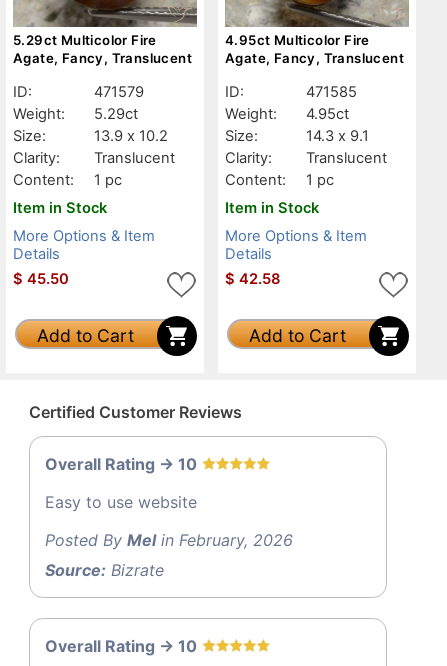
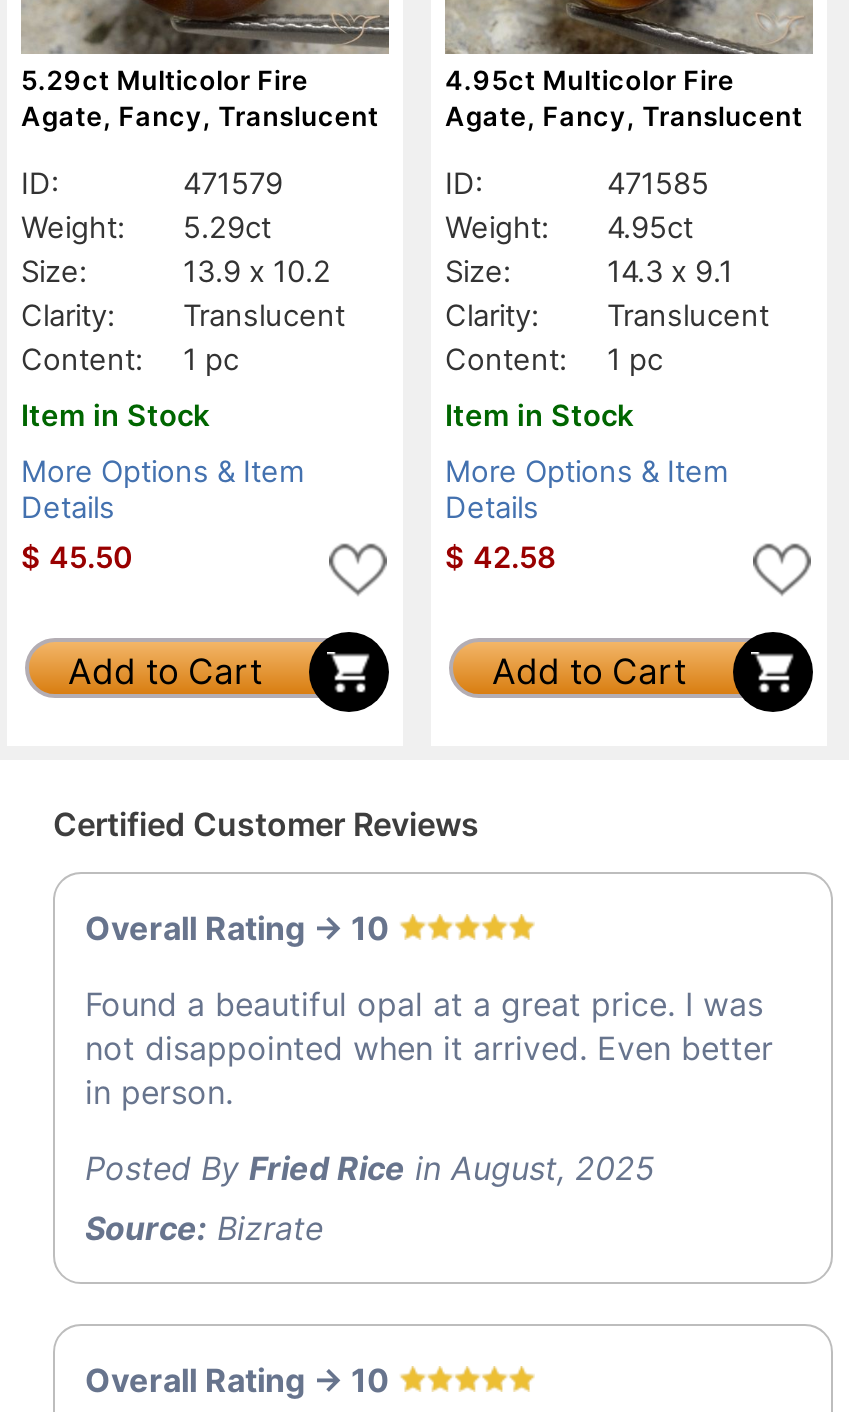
- Easy to use website
+ Found a beautiful opal at a great price. I was
+ not disappointed when it arrived. Even better
+ in person.

- Posted By Mel in February, 2026
+ Posted By Fried Rice in August, 2025
